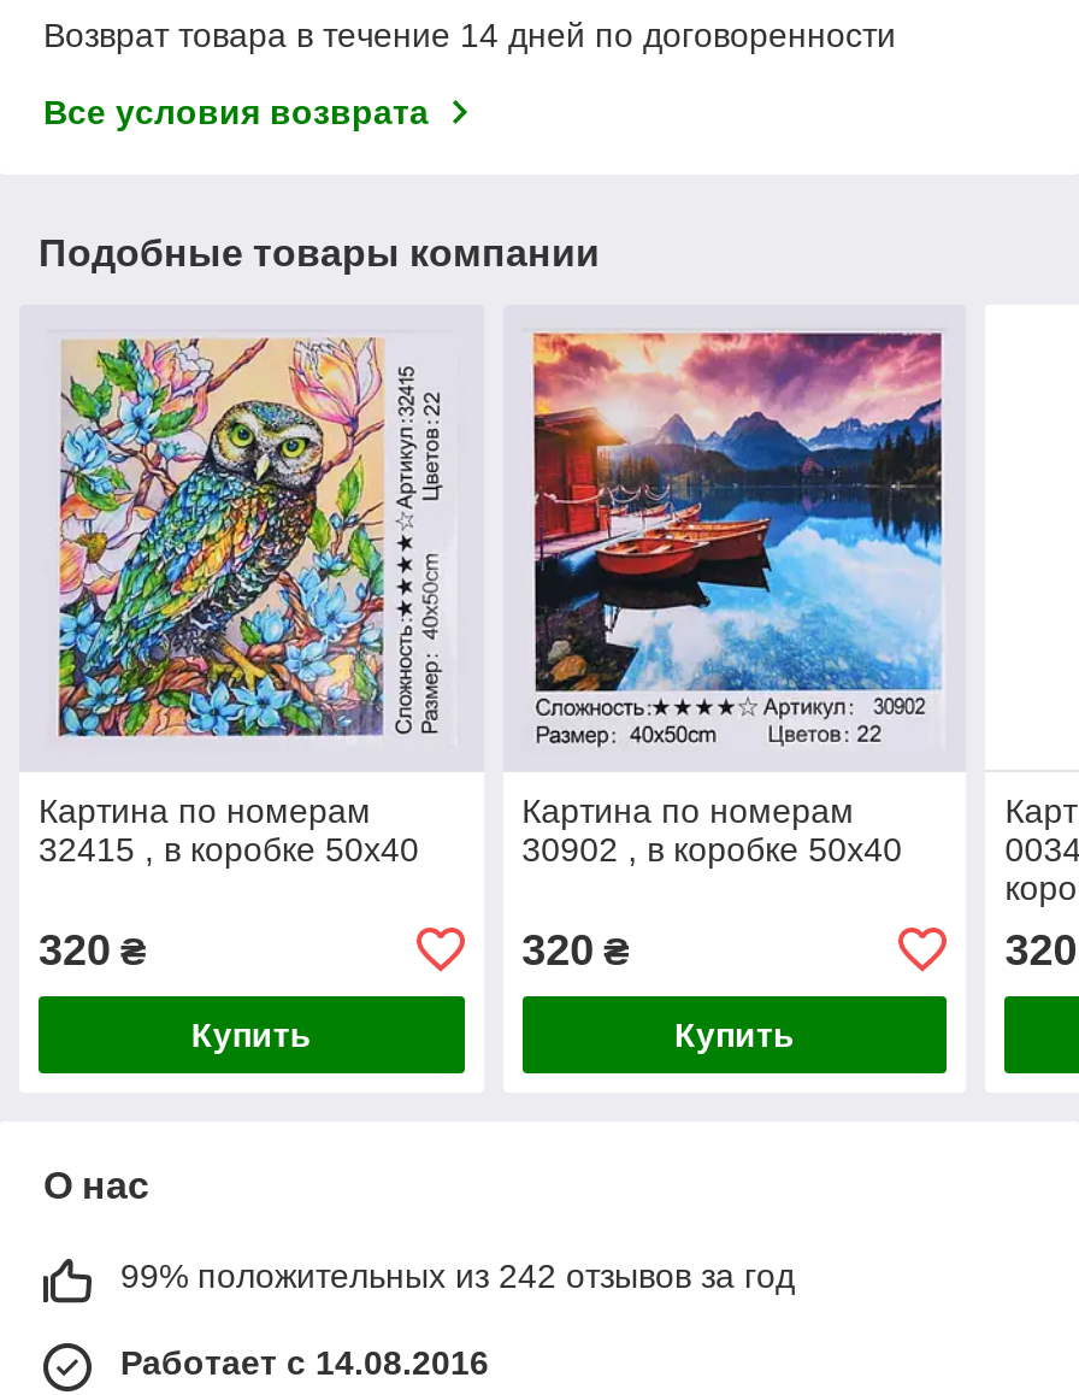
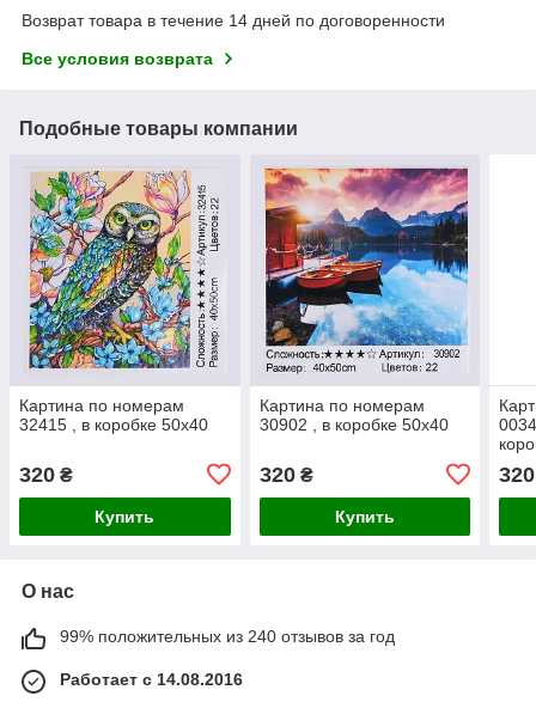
- 99% положительных из 242 отзывов за год
+ 99% положительных из 240 отзывов за год
